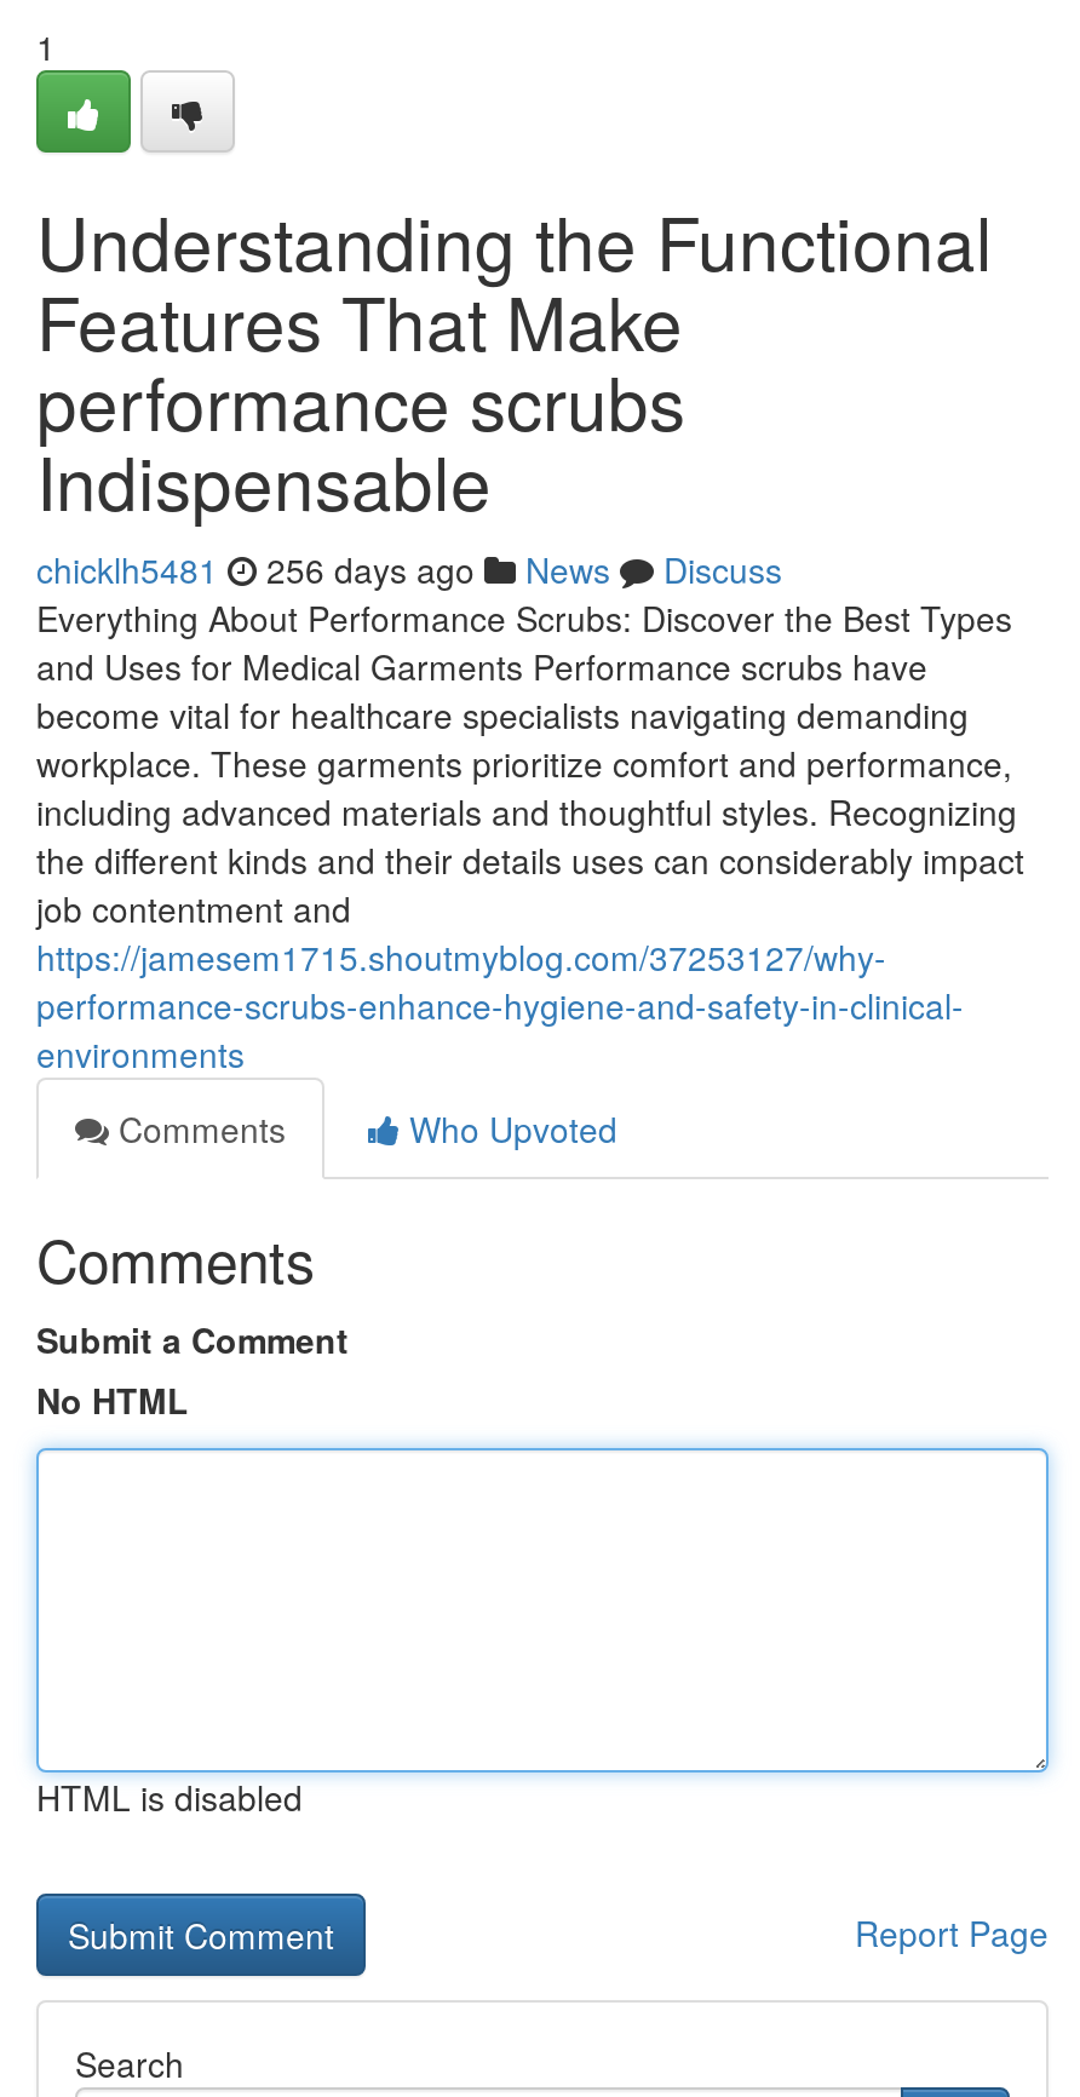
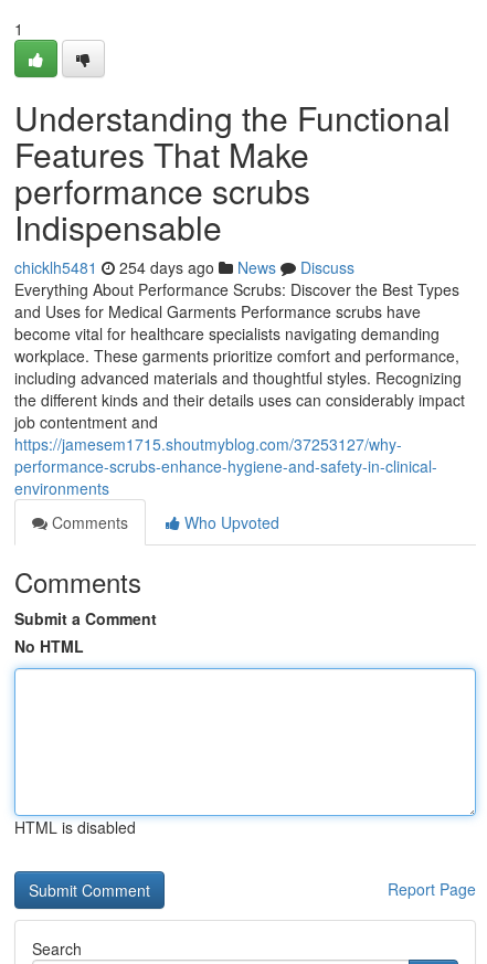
- chicklh5481 256 days ago News Discuss
+ chicklh5481 254 days ago News Discuss
